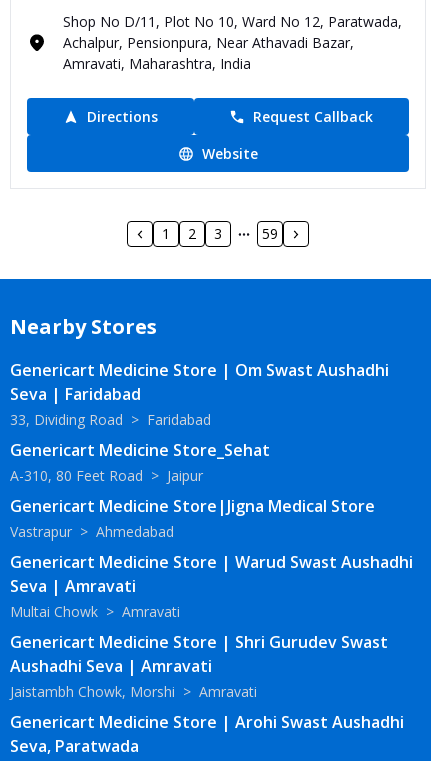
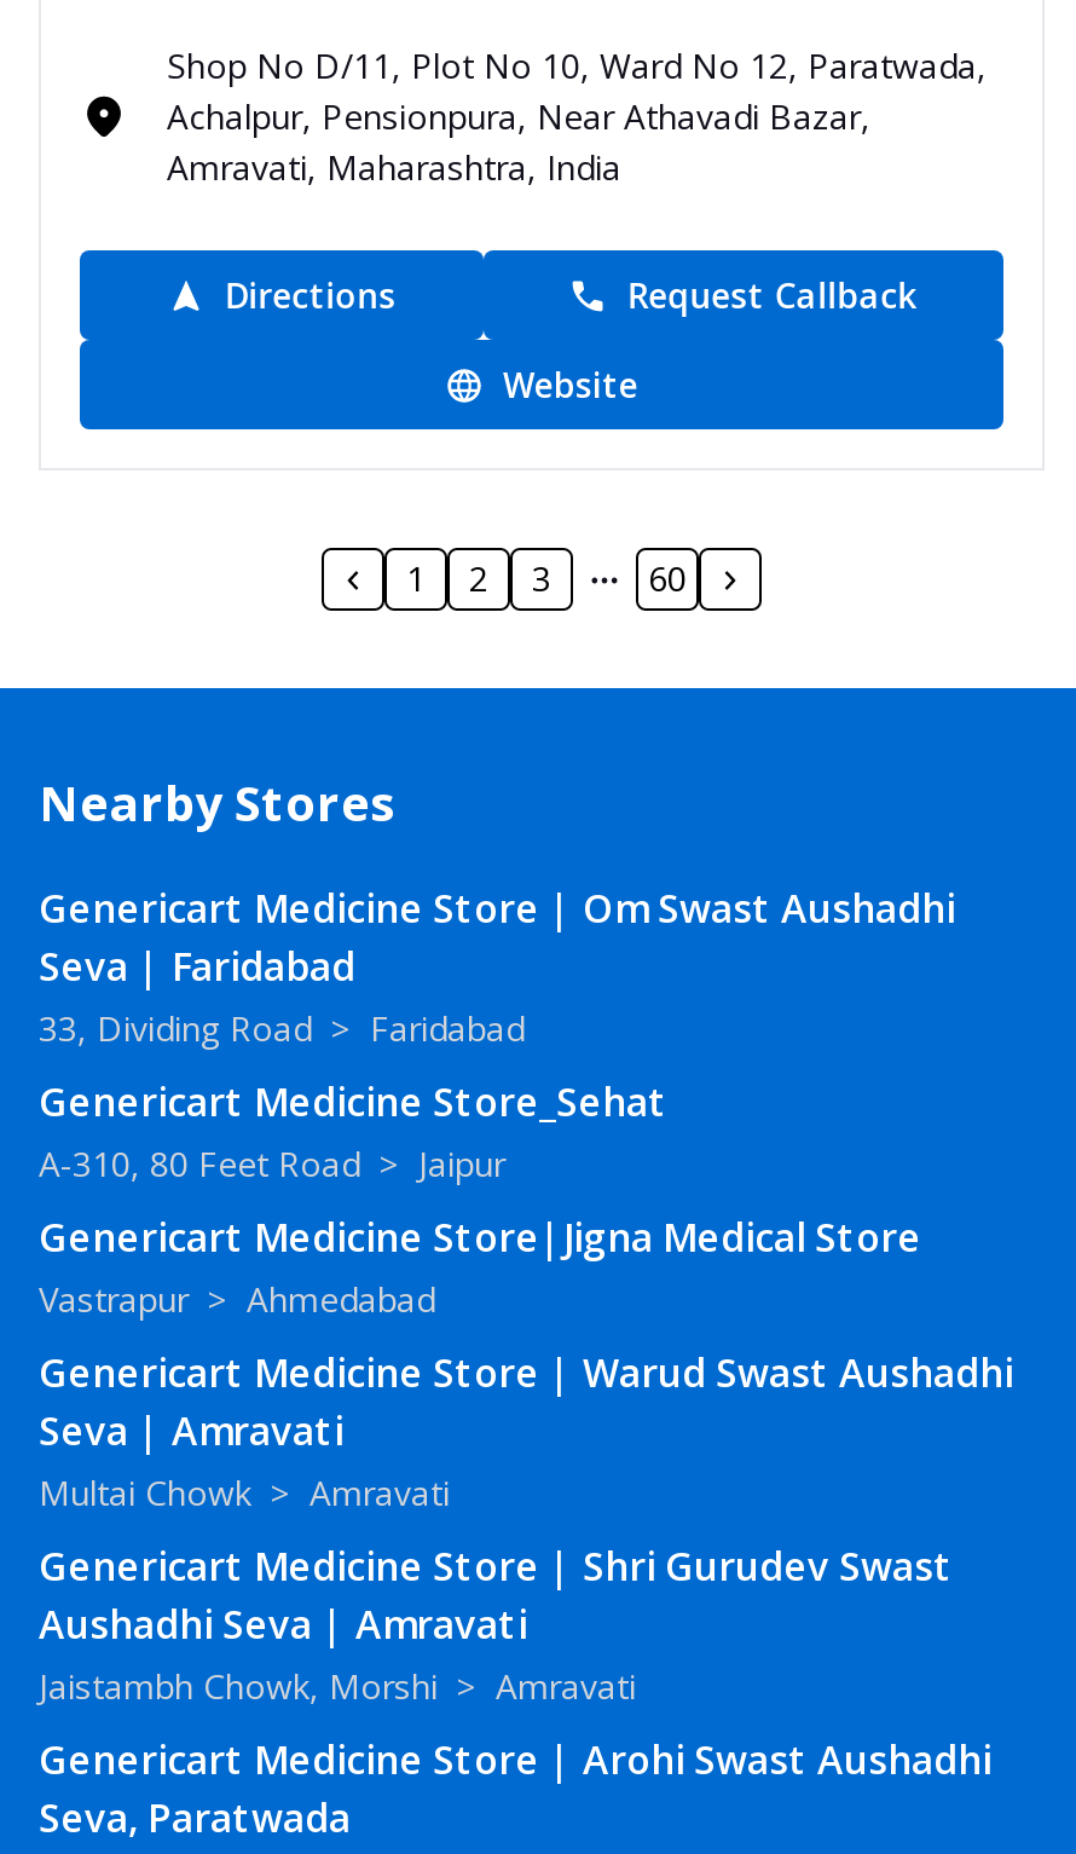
- 59
+ 60
